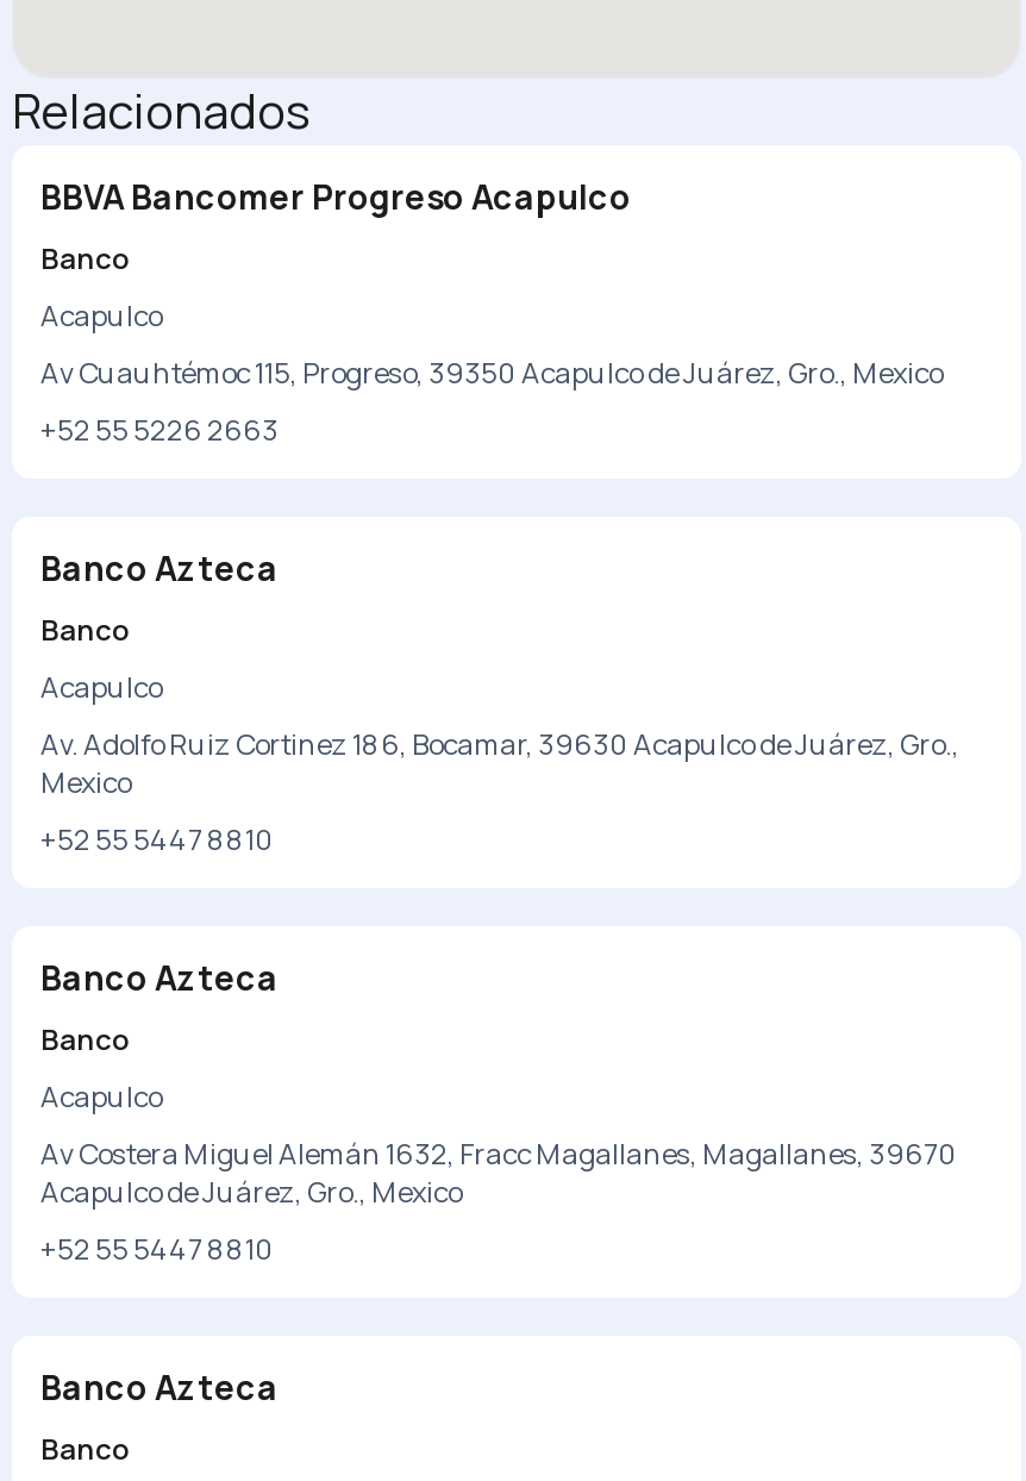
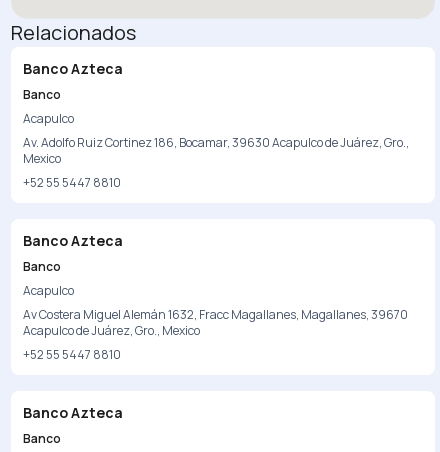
- BBVA Bancomer Progreso Acapulco
- Banco
- Acapulco
- Av Cuauhtémoc 115, Progreso, 39350 Acapulco de Juárez, Gro., Mexico
- +52 55 5226 2663
